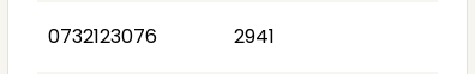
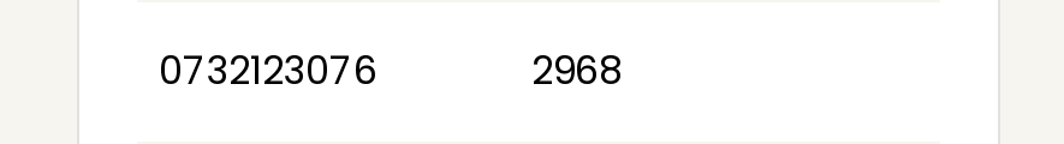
- 2941
+ 2968
